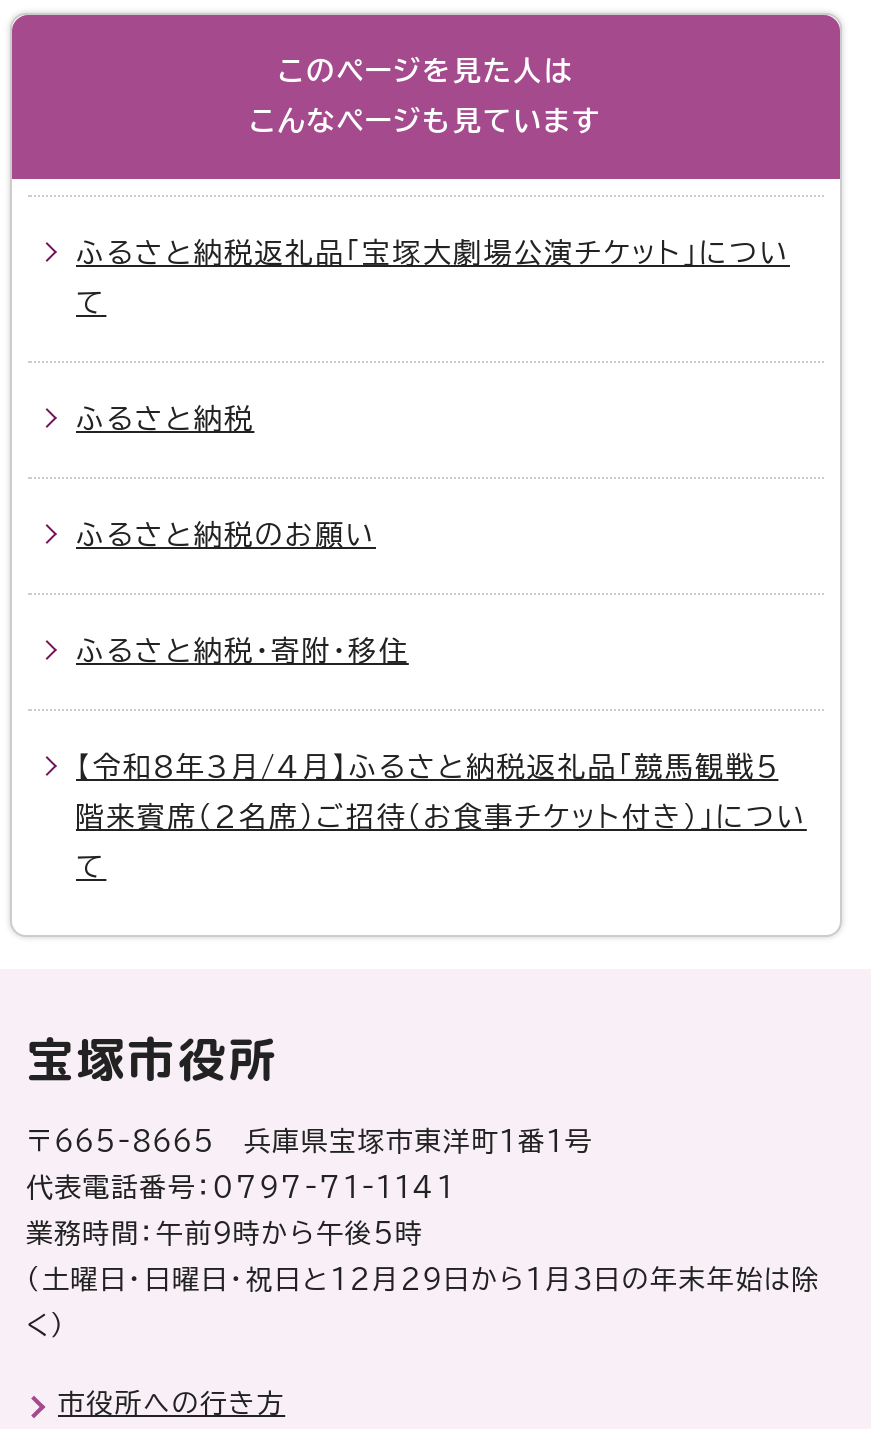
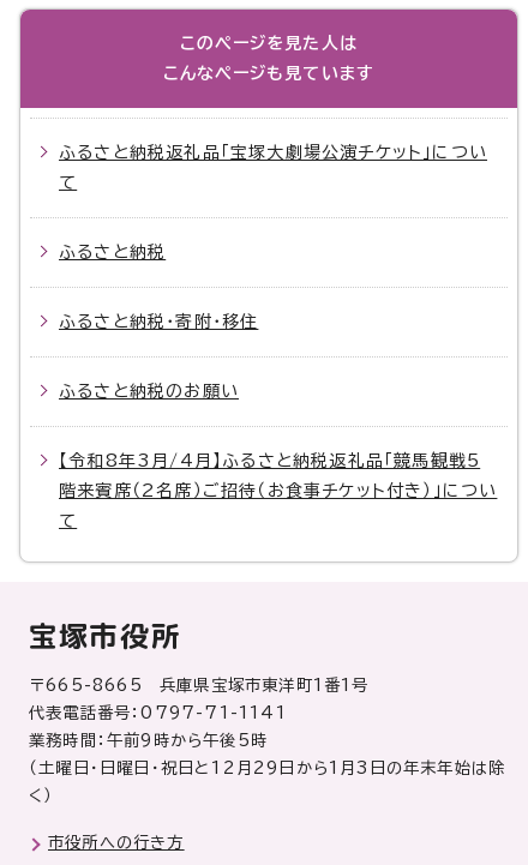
moved down: ふるさと納税のお願い

moved up: ふるさと納税・寄附・移住
